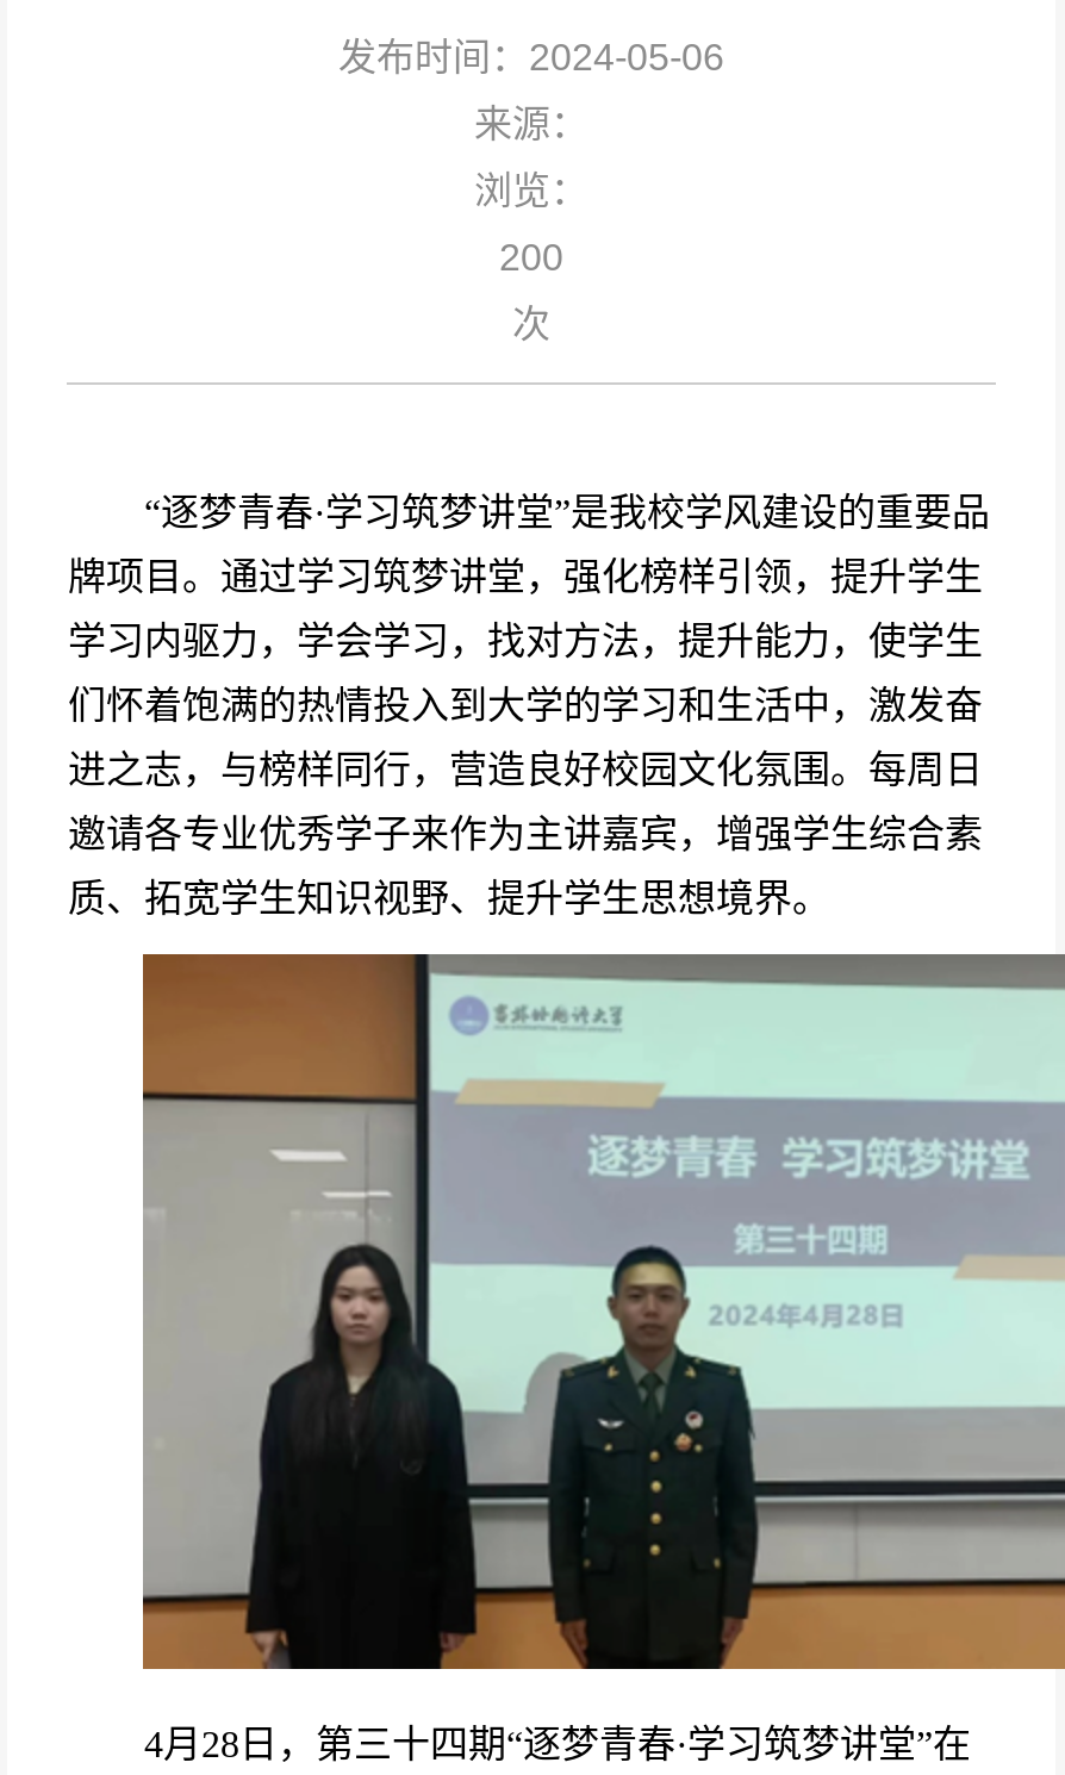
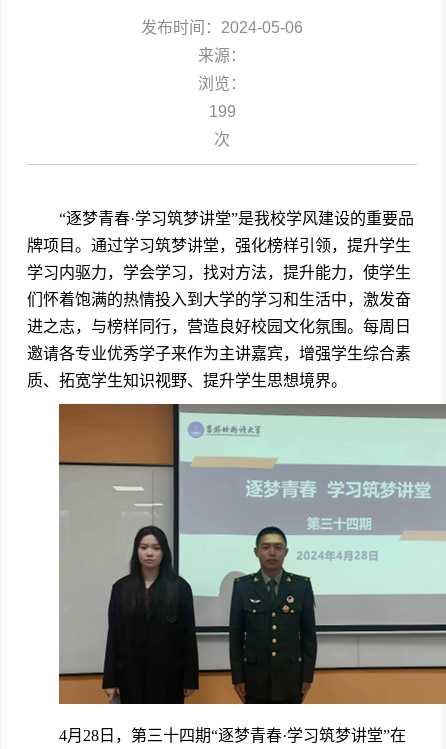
- 200
+ 199
